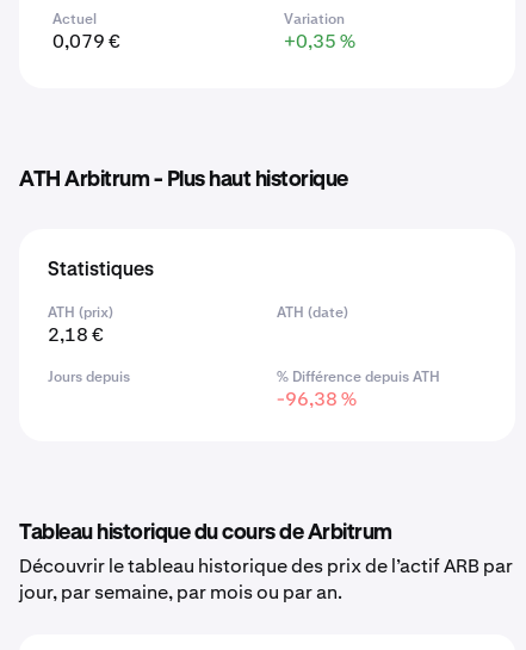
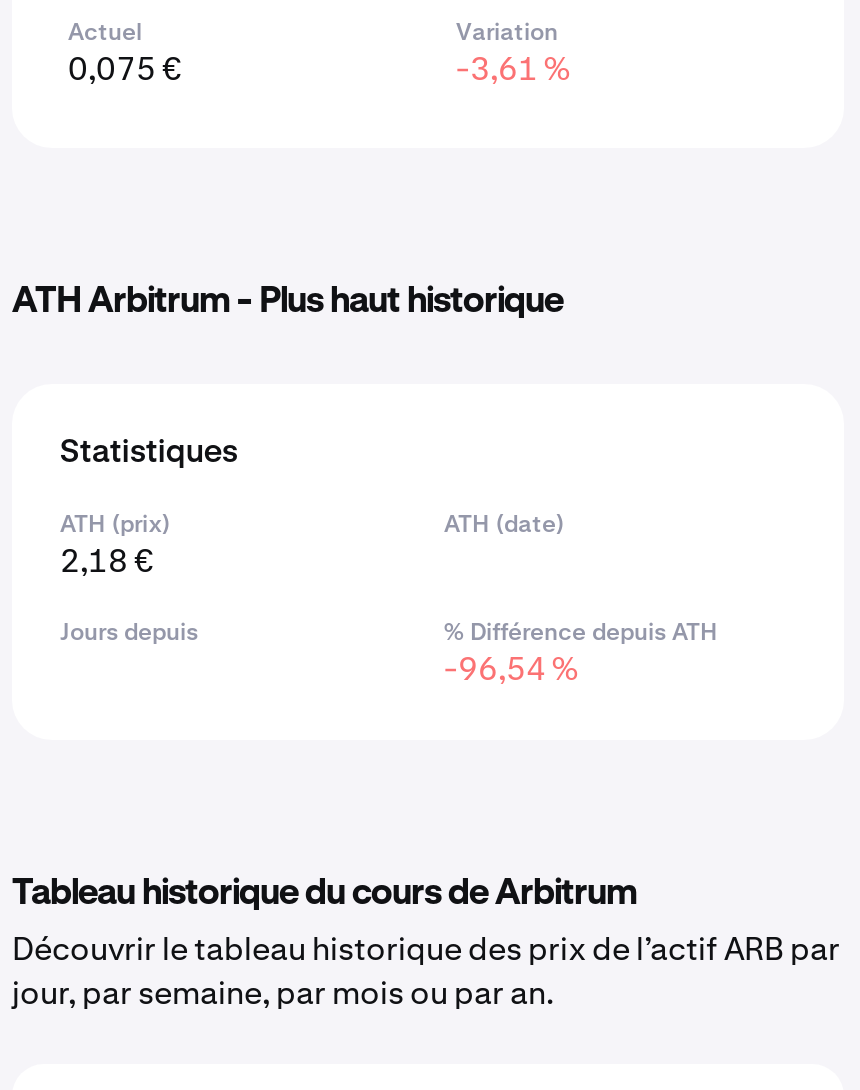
- 0,079 €
+ 0,075 €

- +0,35 %
+ -3,61 %

- -96,38 %
+ -96,54 %
